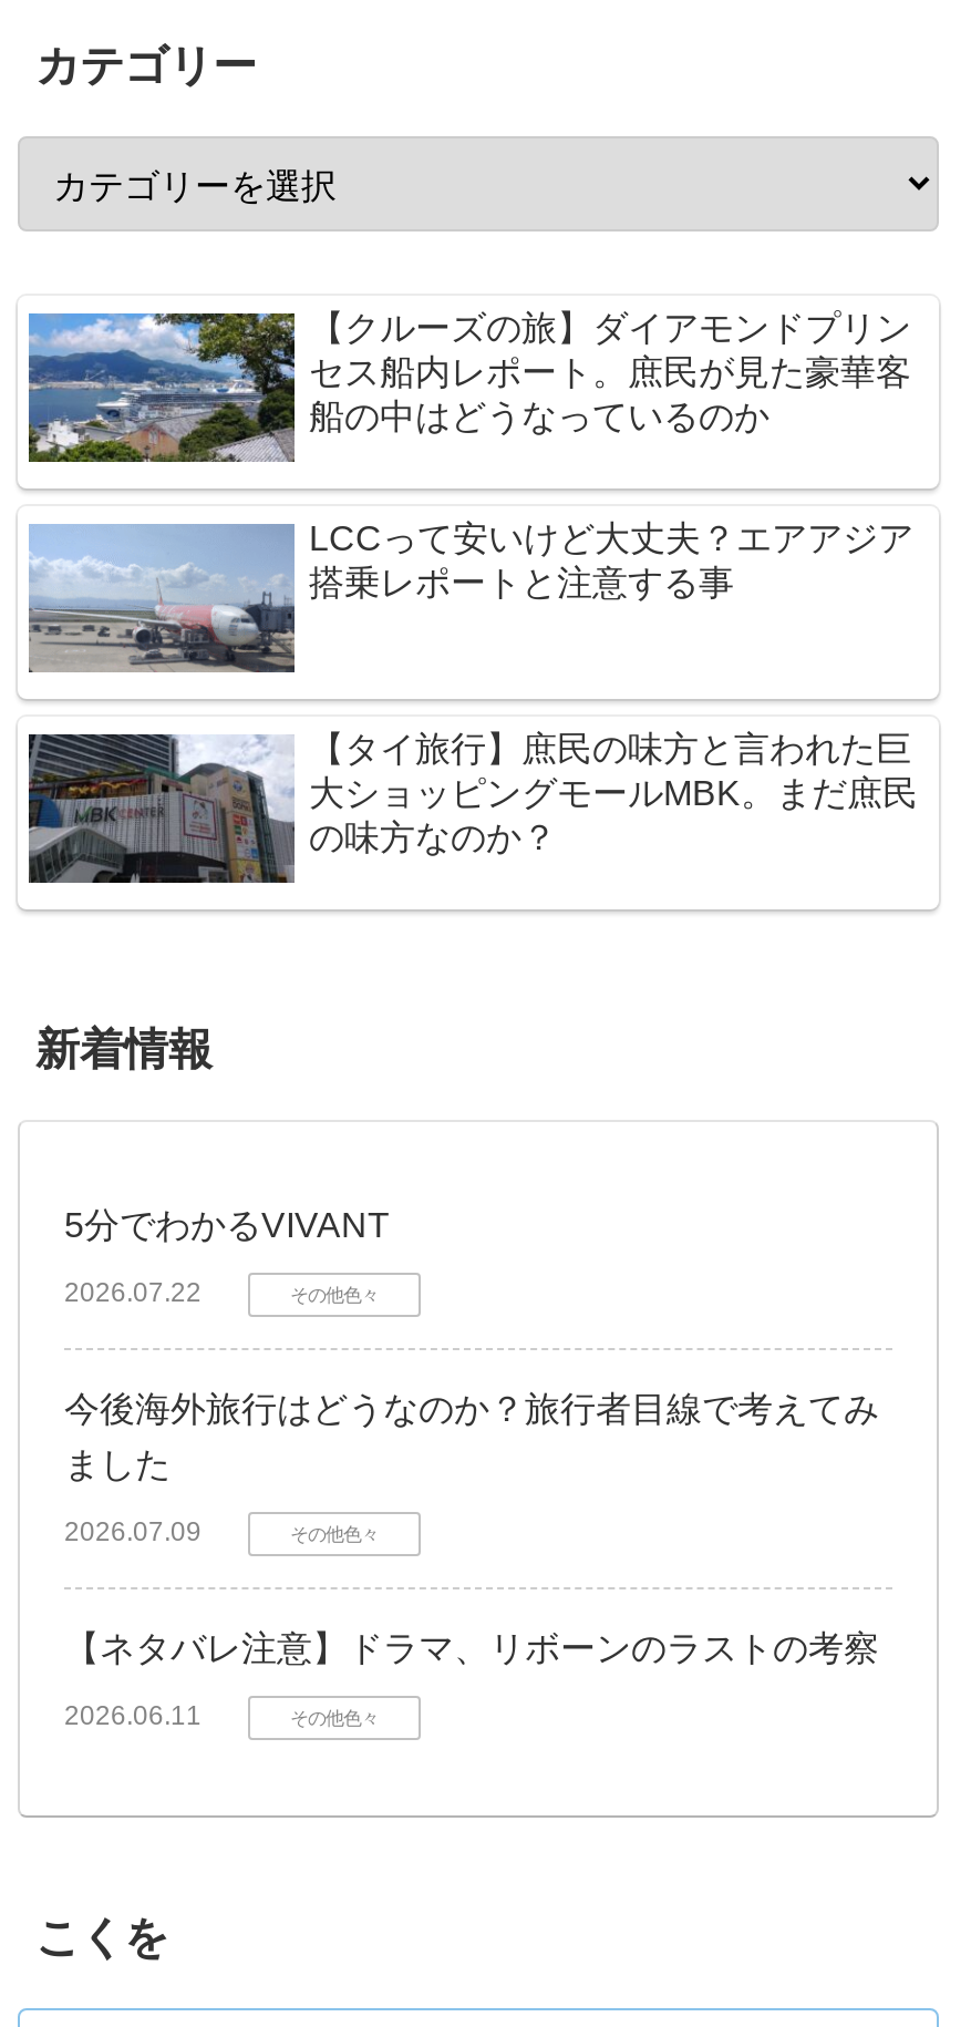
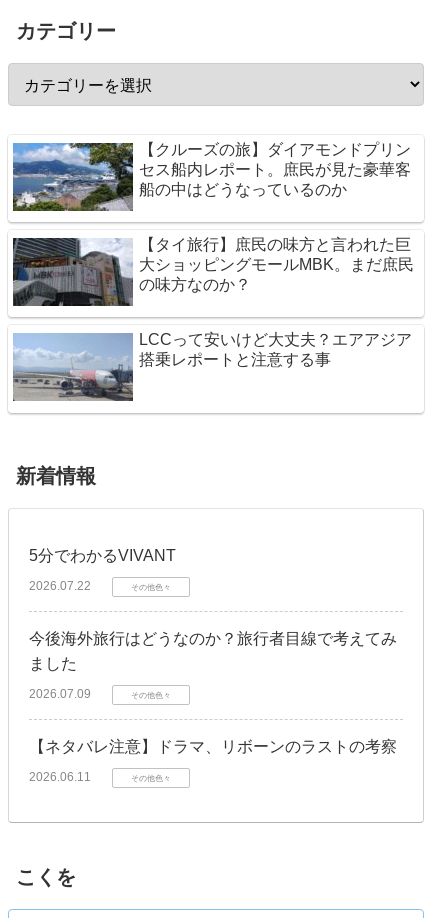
moved down: [image] | LCCって安いけど大丈夫？エアアジア | 搭乗レポートと注意する事

moved up: [image] | 【タイ旅行】庶民の味方と言われた巨 | 大ショッピングモールMBK。まだ庶民 | の味方なのか？
